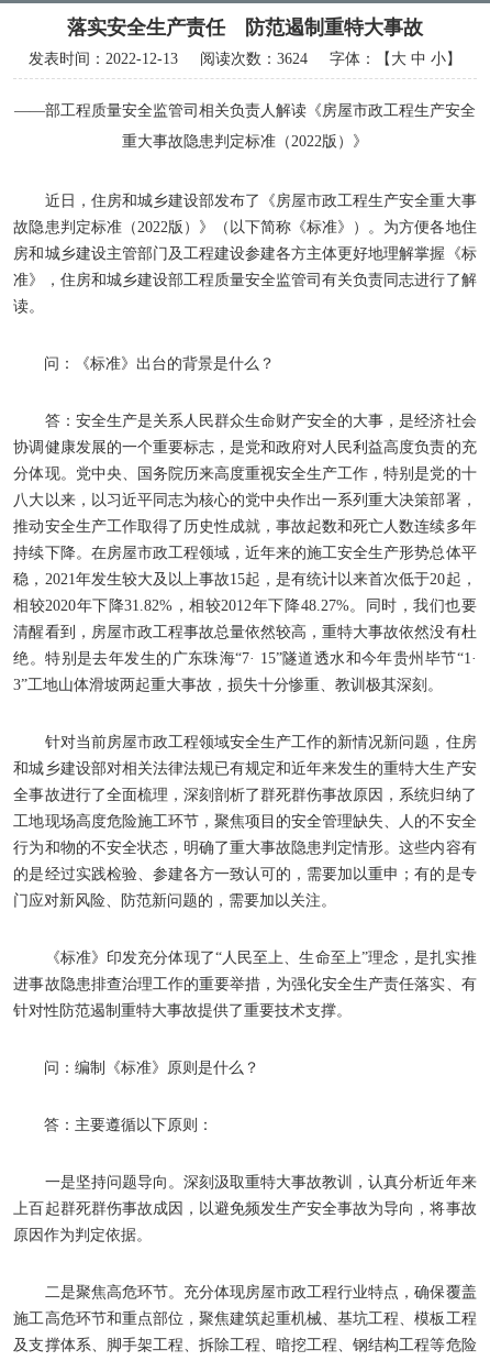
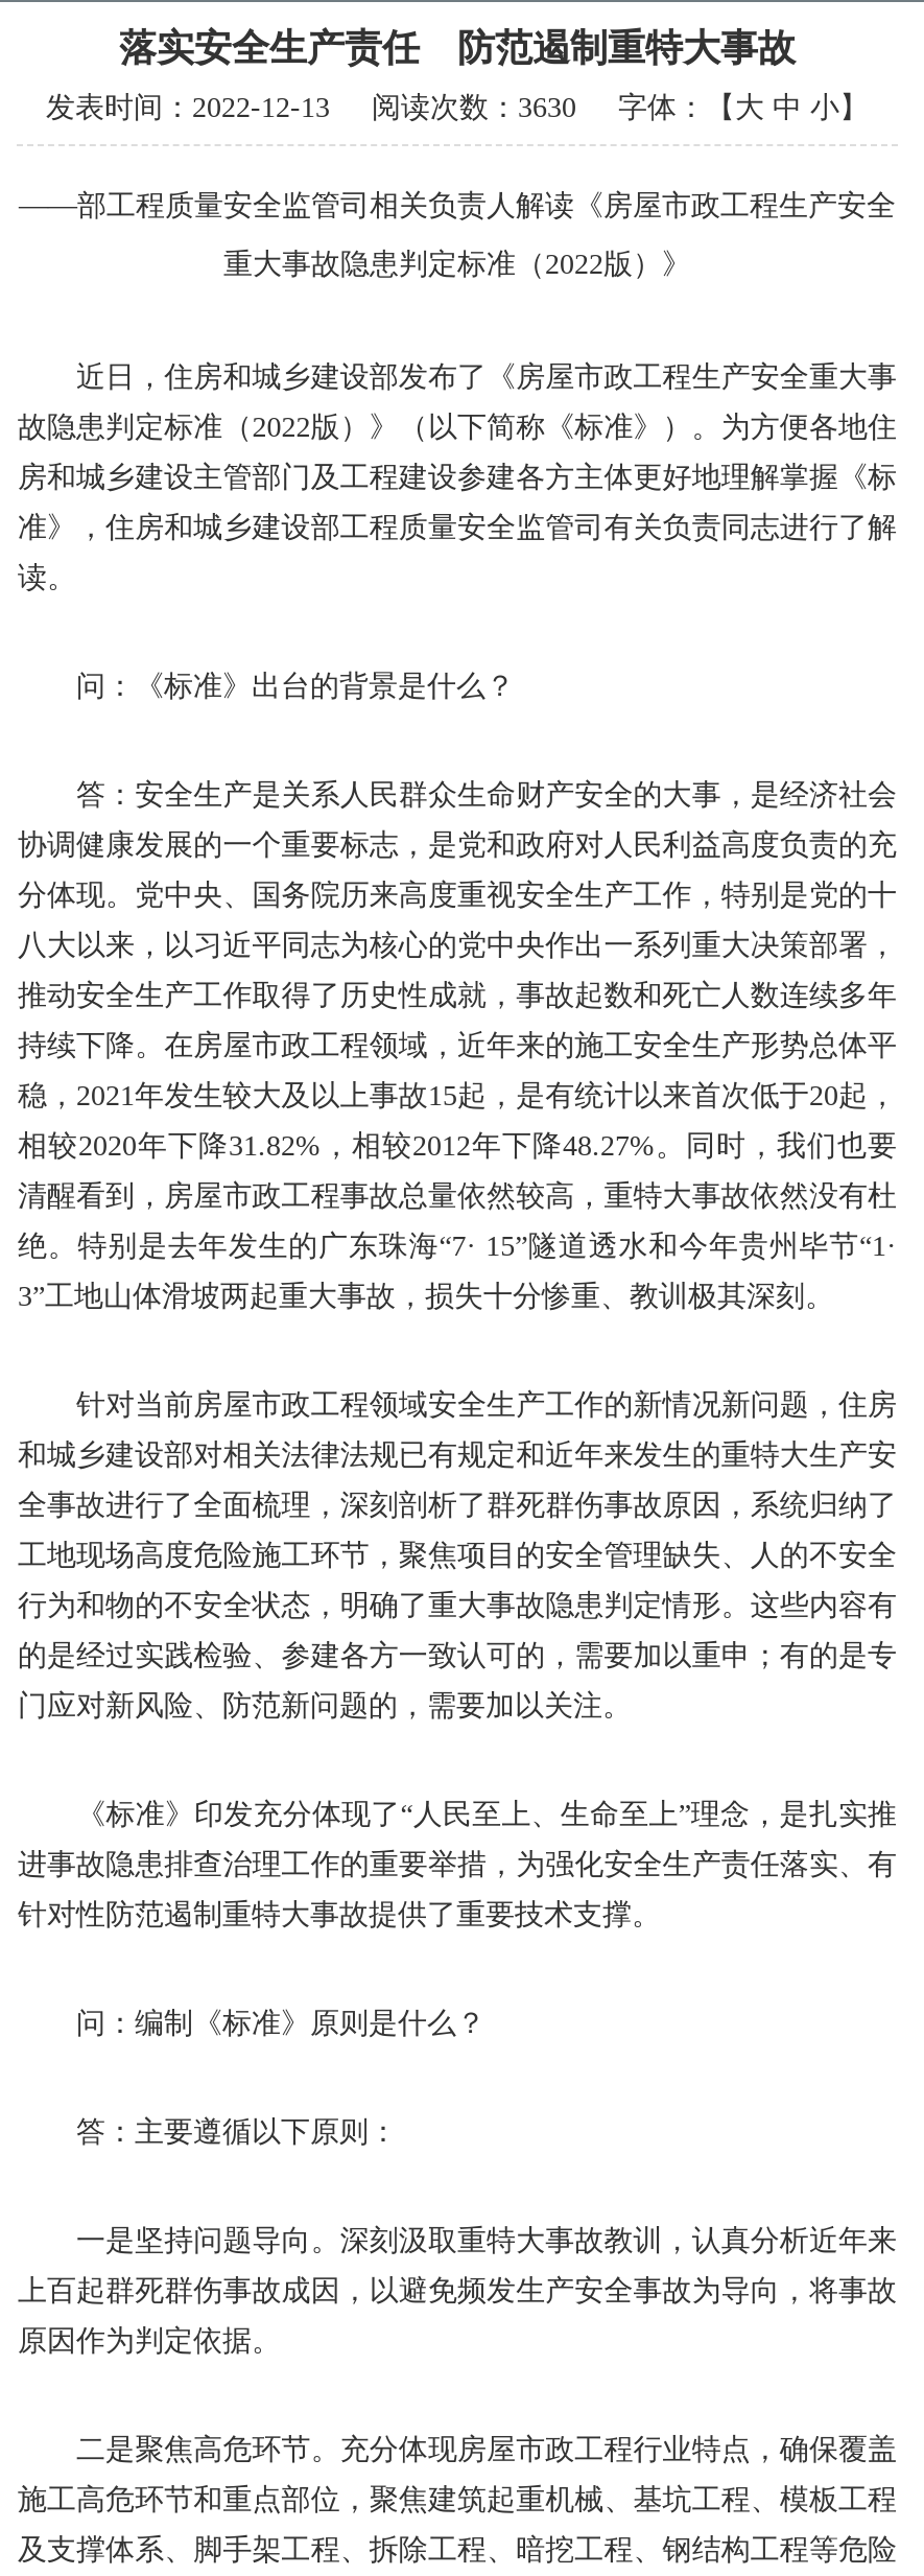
- 发表时间：2022-12-13阅读次数：3624 字体：【大 中 小】
+ 发表时间：2022-12-13阅读次数：3630 字体：【大 中 小】
